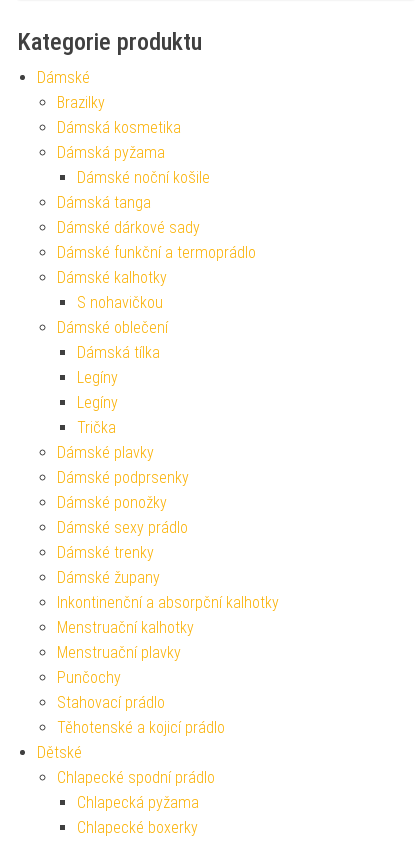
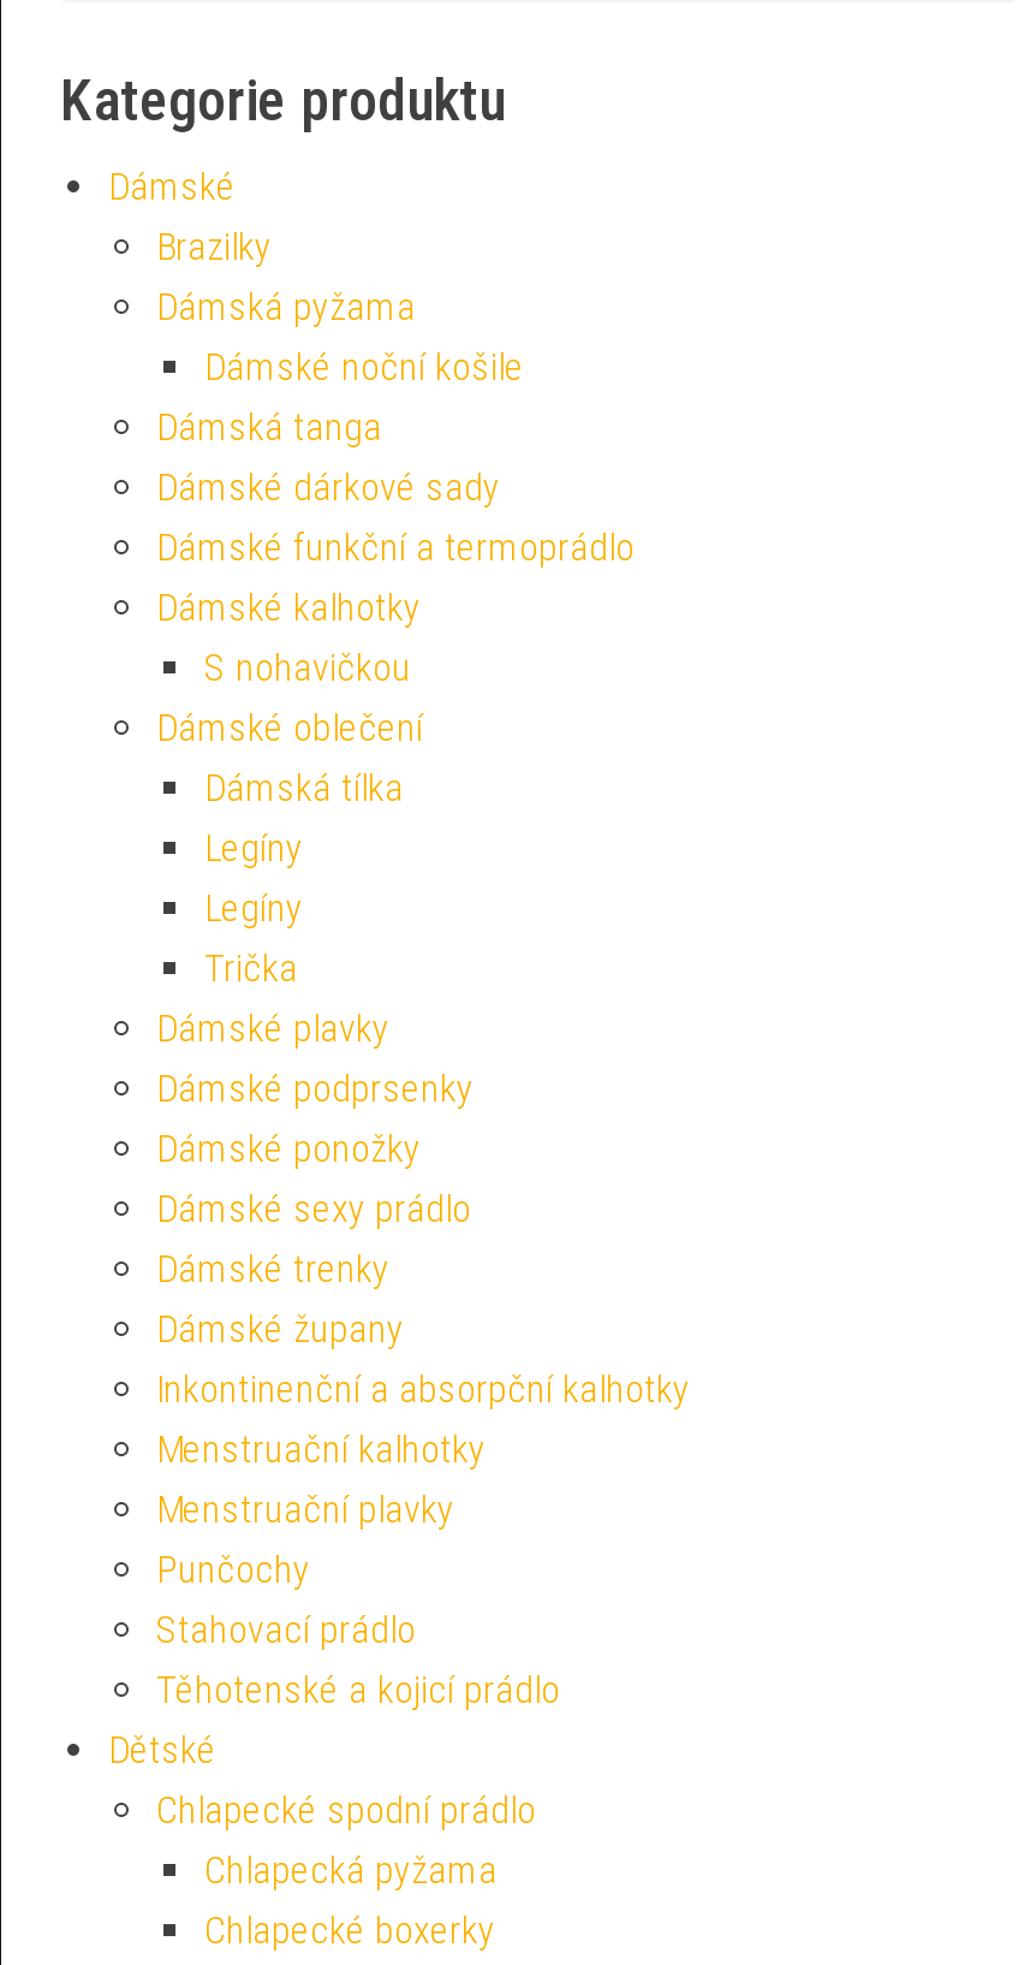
- Dámská kosmetika
